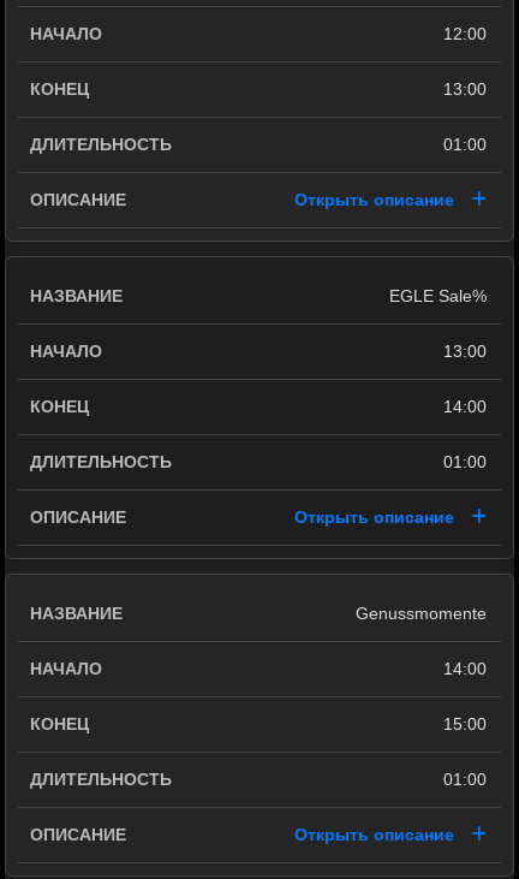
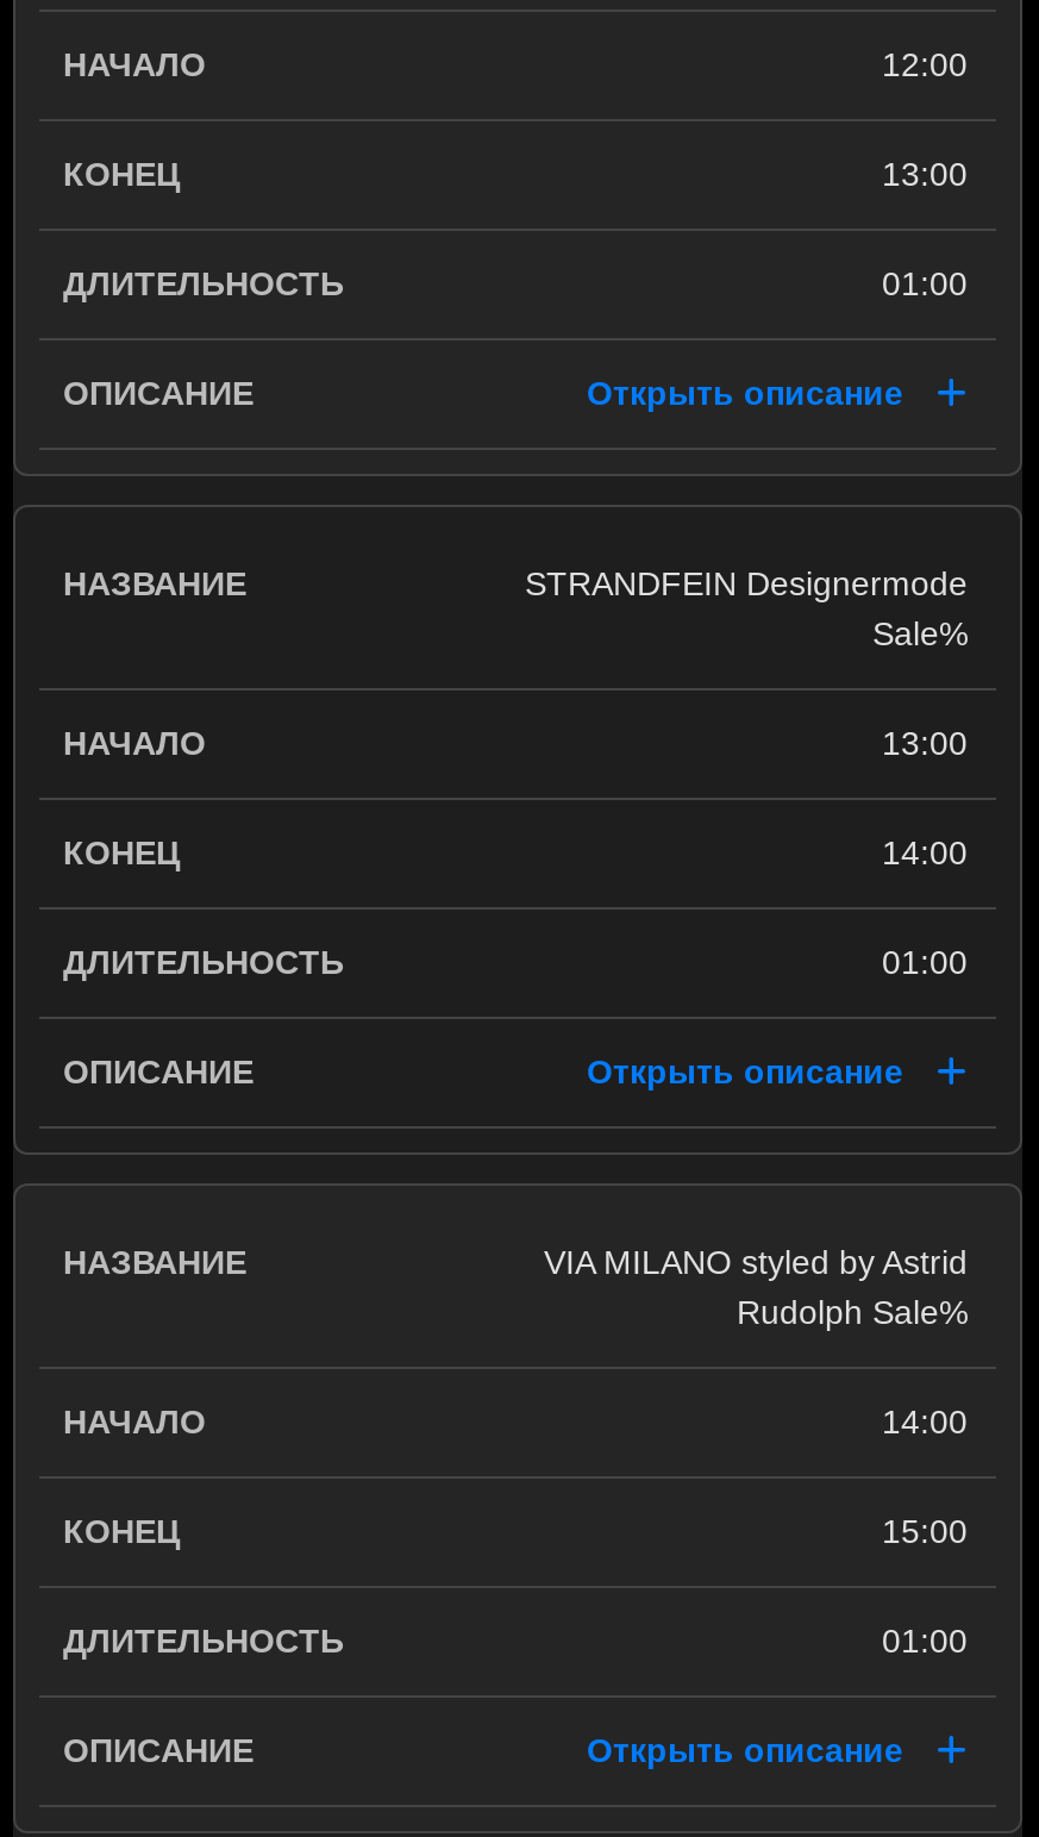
- EGLE Sale%
+ STRANDFEIN Designermode
+ Sale%

- Genussmomente
+ VIA MILANO styled by Astrid
+ Rudolph Sale%
